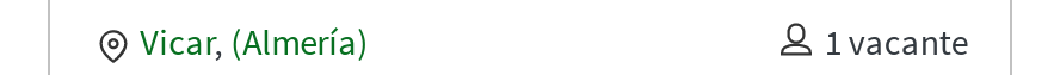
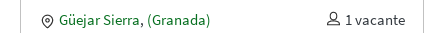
- Vicar, (Almería)
+ Güejar Sierra, (Granada)
